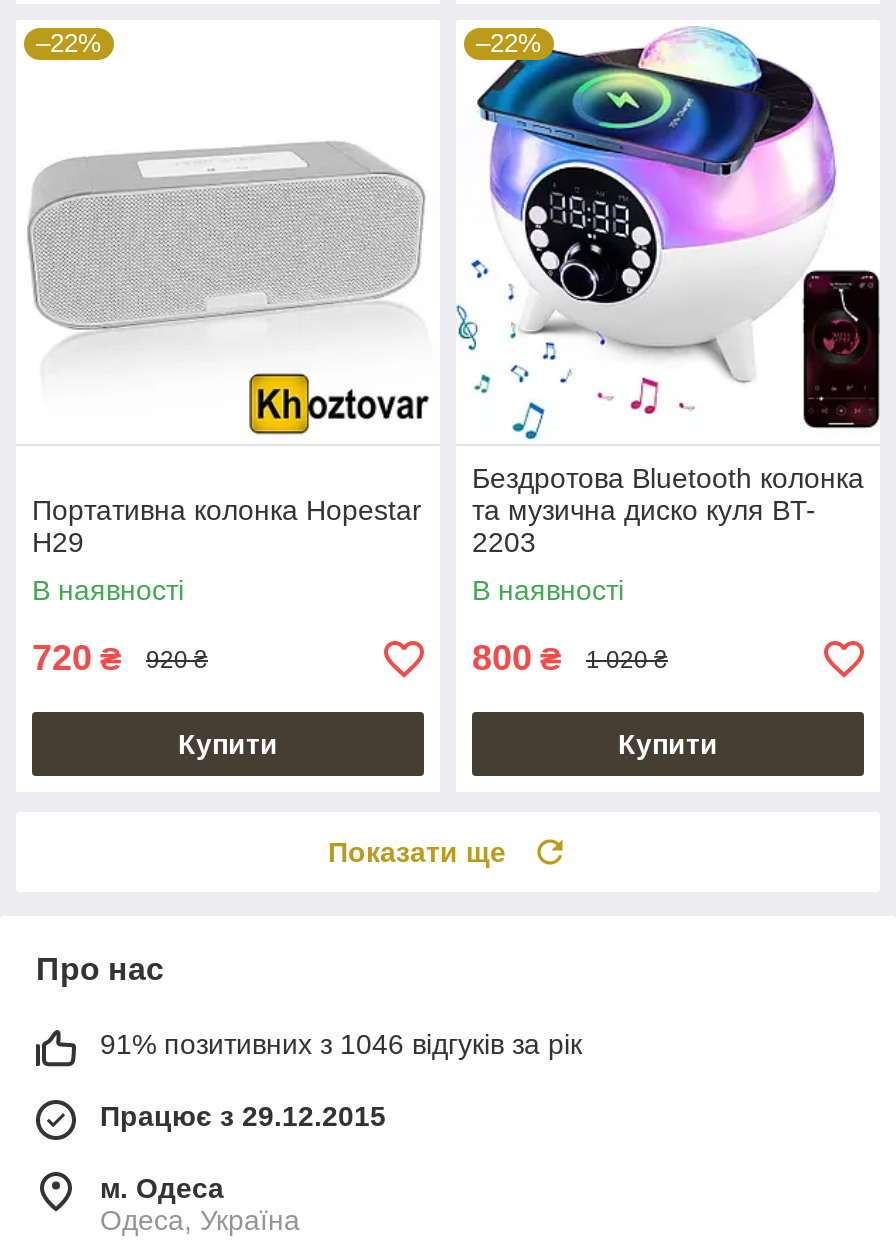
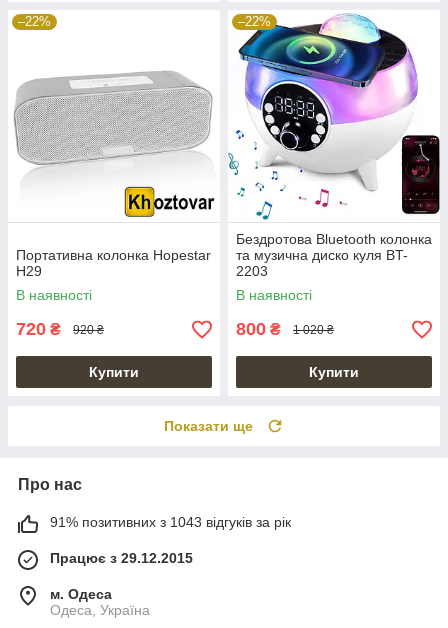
- 91% позитивних з 1046 відгуків за рік
+ 91% позитивних з 1043 відгуків за рік
